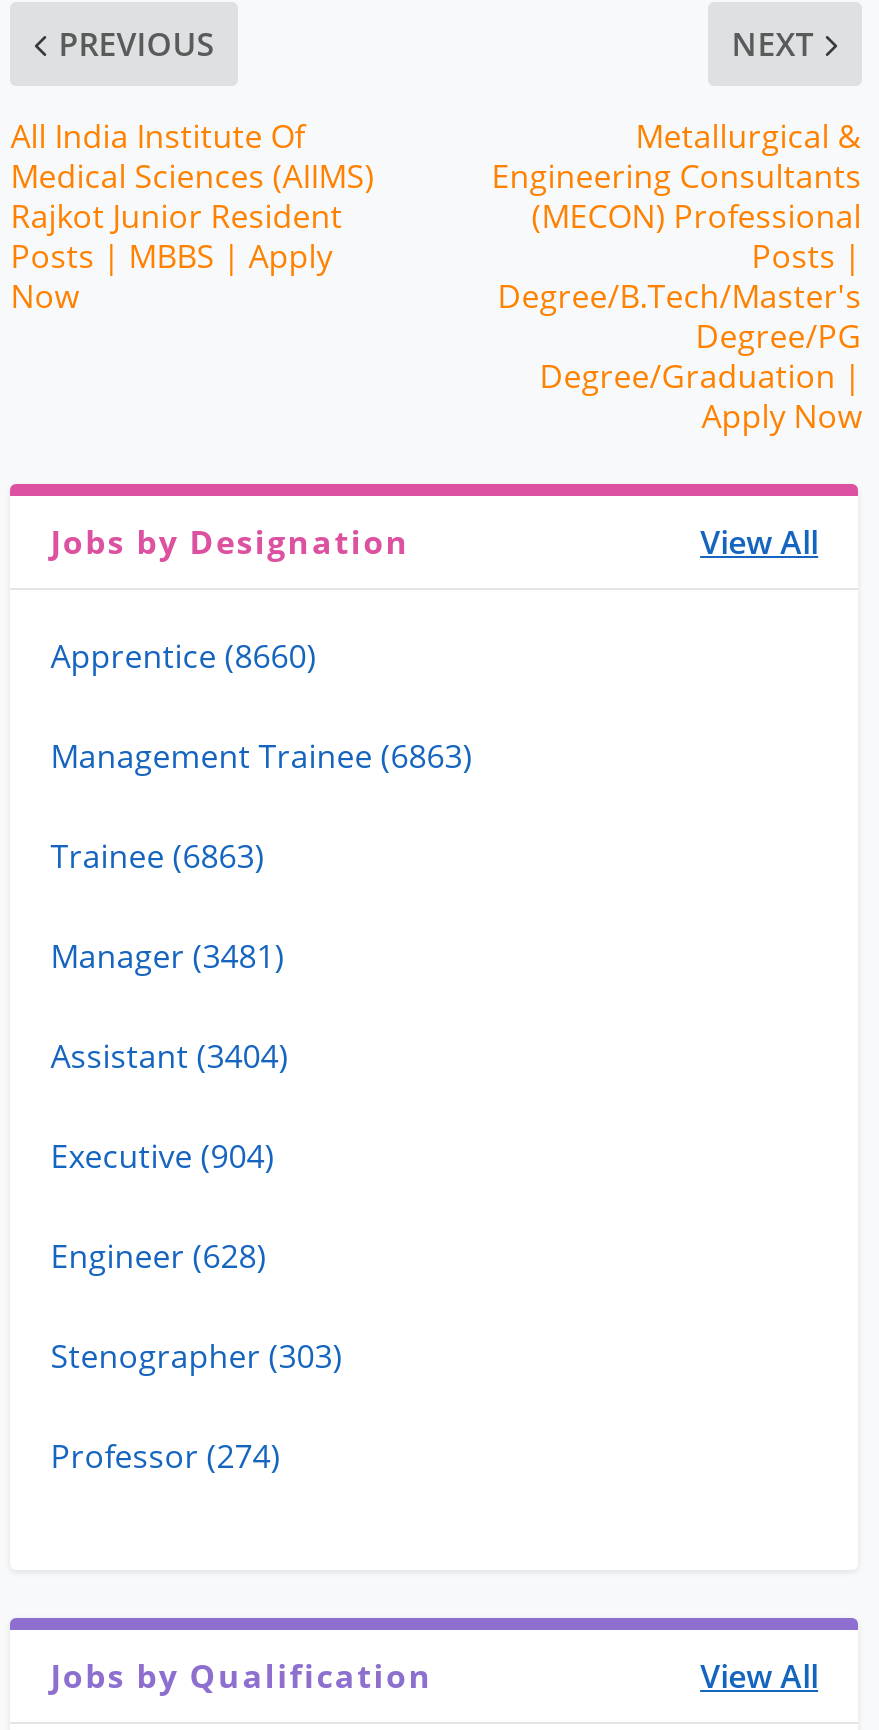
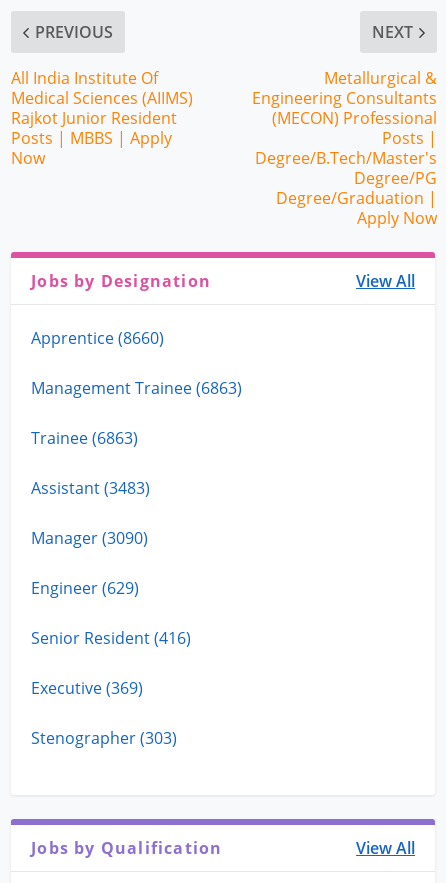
- Manager (3481)
- Assistant (3404)
- Executive (904)
- Engineer (628)
+ Assistant (3483)
+ Manager (3090)
+ Engineer (629)
+ Senior Resident (416)
+ Executive (369)

moved down: Stenographer (303)

- Professor (274)
